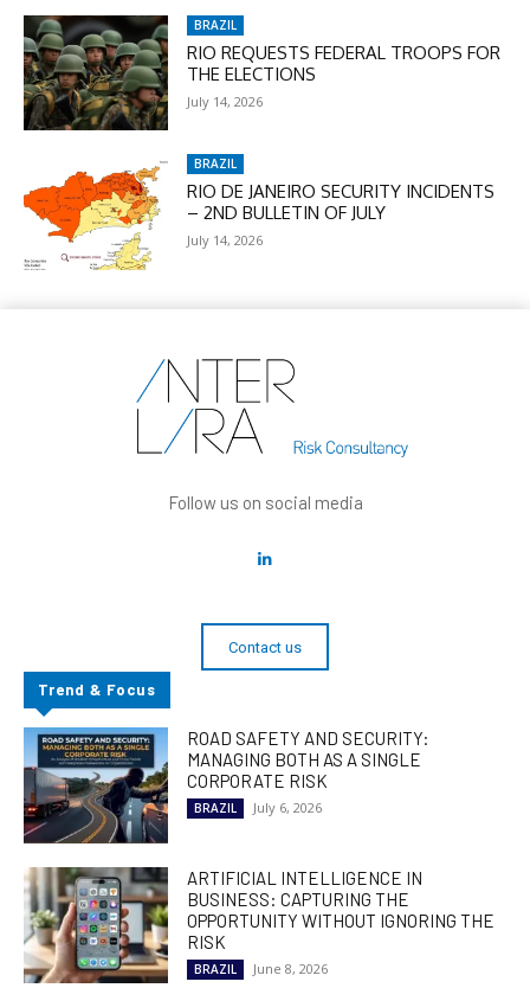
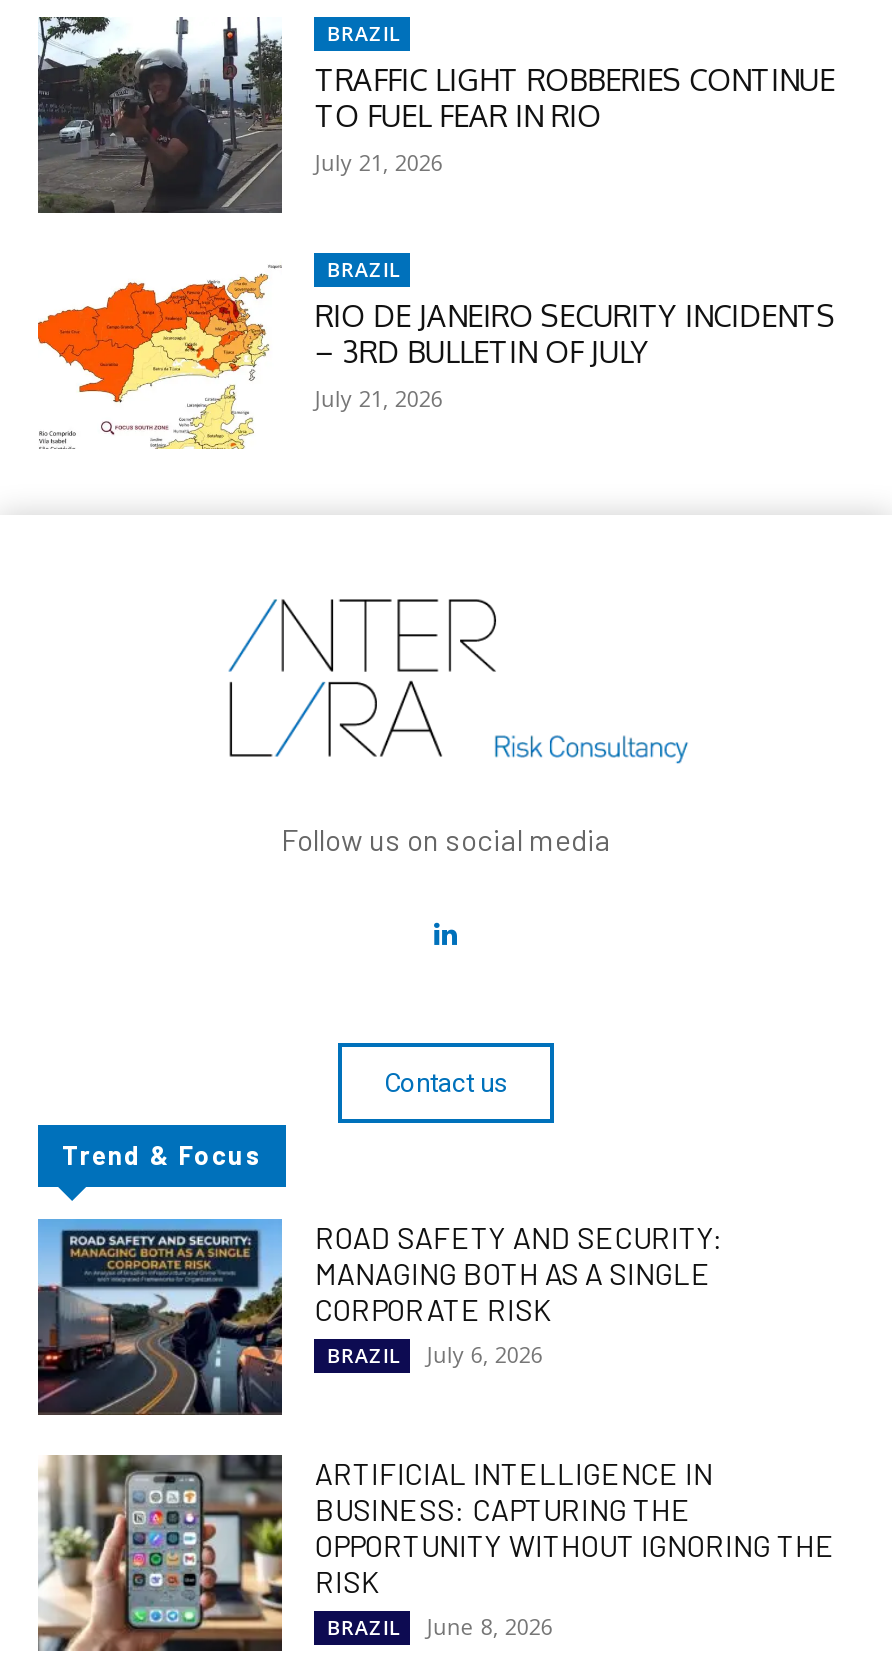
- [image]
- RIO REQUESTS FEDERAL TROOPS FOR
- THE ELECTIONS
- July 14, 2026
+ [image]
+ TRAFFIC LIGHT ROBBERIES CONTINUE
+ TO FUEL FEAR IN RIO
+ July 21, 2026

- – 2ND BULLETIN OF JULY
+ – 3RD BULLETIN OF JULY

- July 14, 2026
+ July 21, 2026
